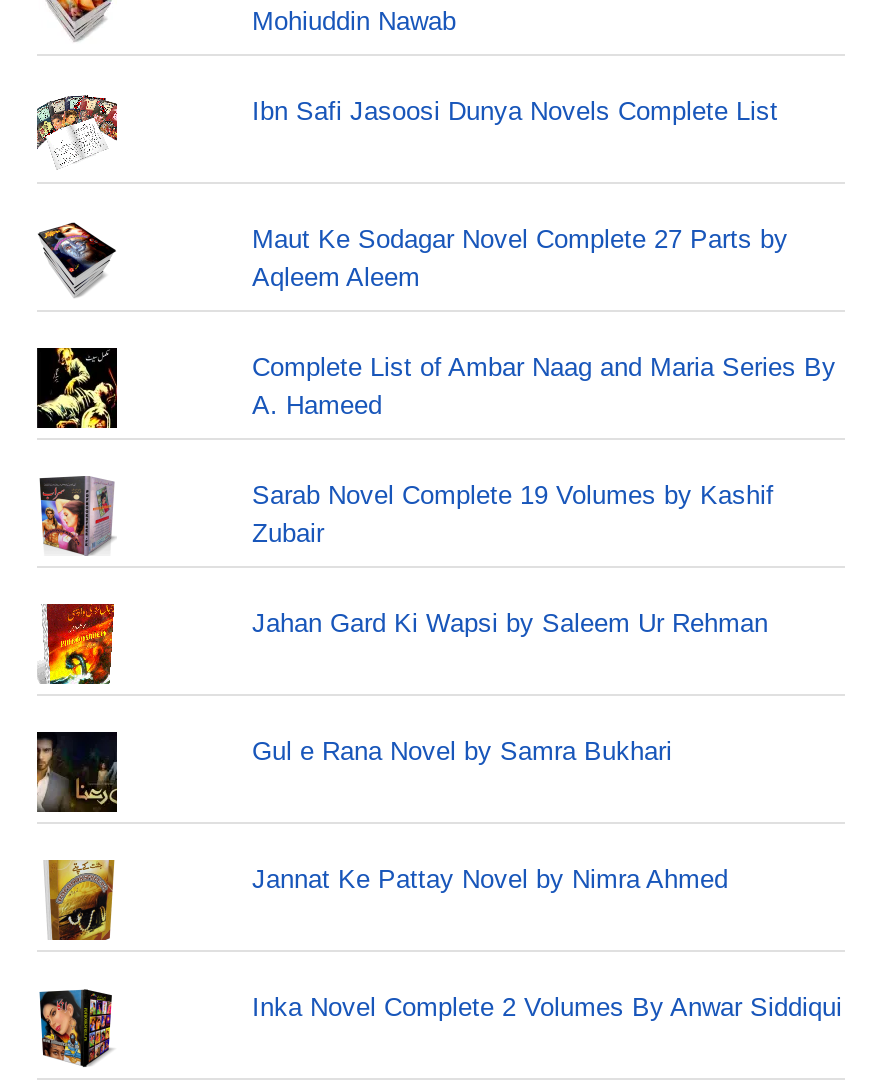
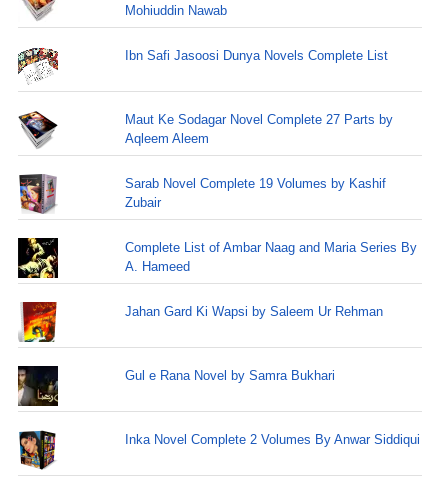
moved down: Complete List of Ambar Naag and Maria Series By | A. Hameed

- [image]

- Jannat Ke Pattay Novel by Nimra Ahmed
